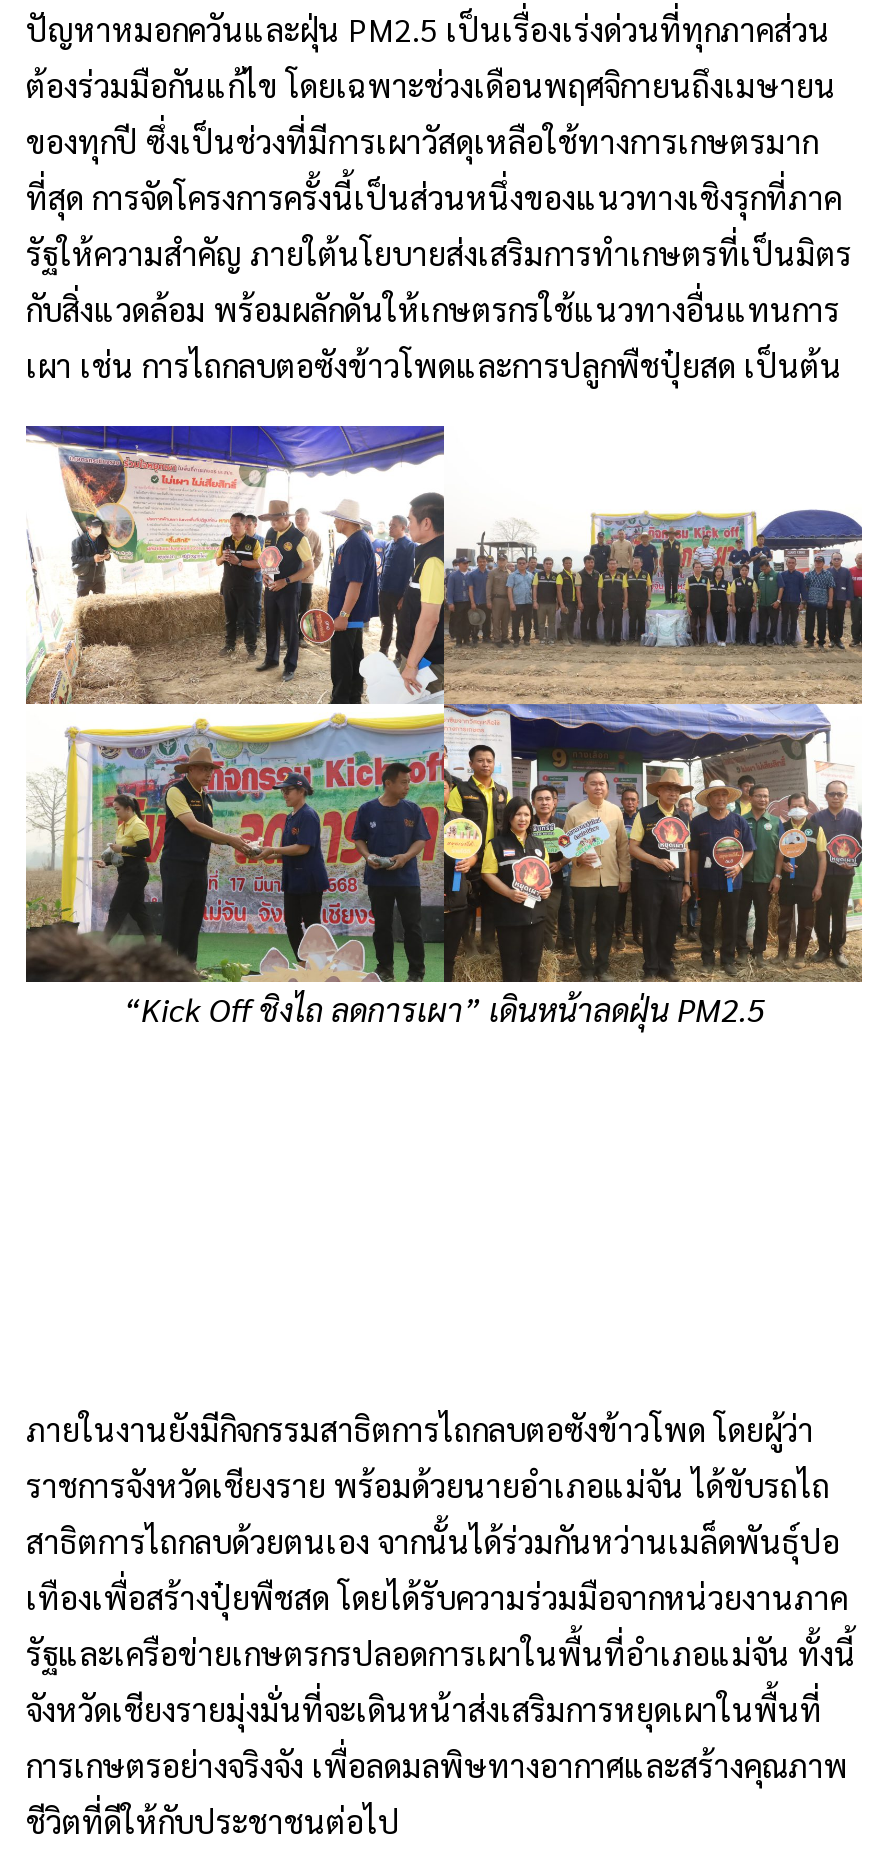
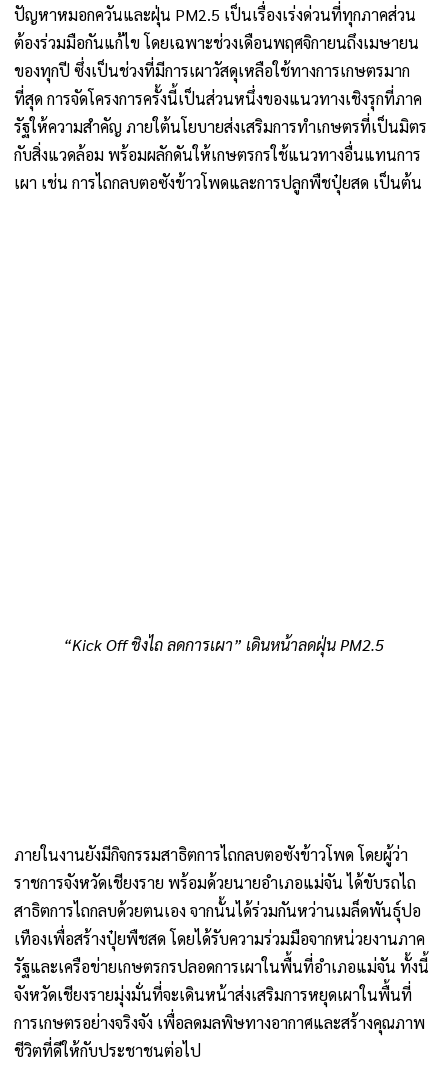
- [image]
